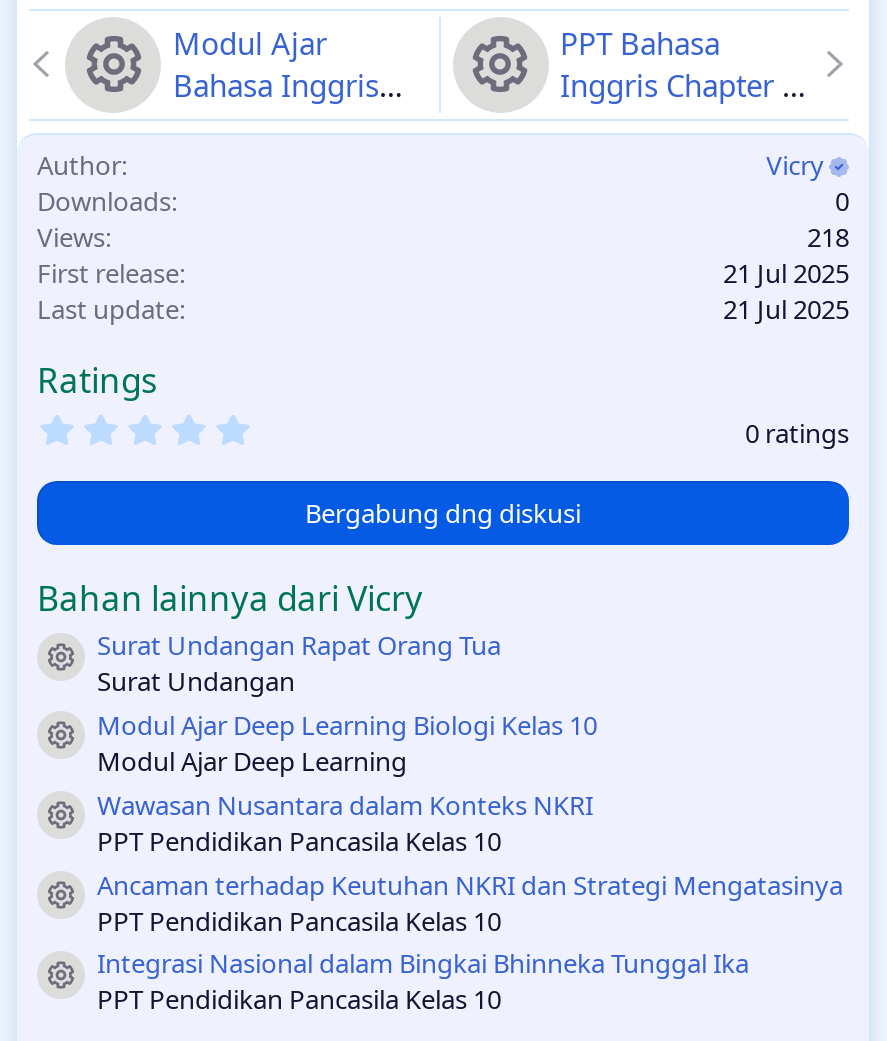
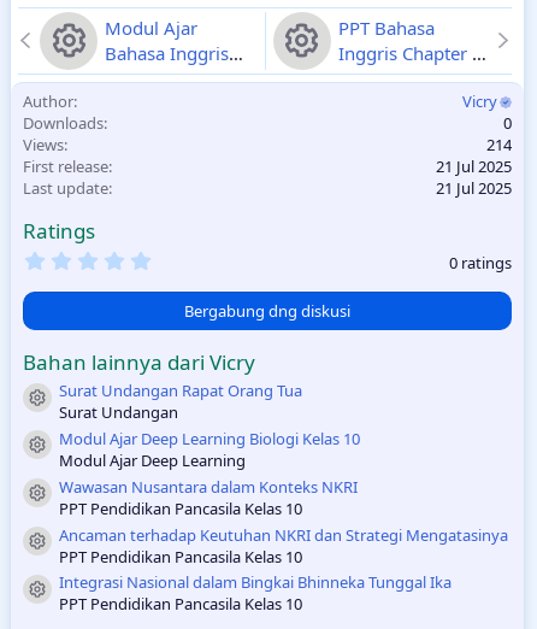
- 218
+ 214
